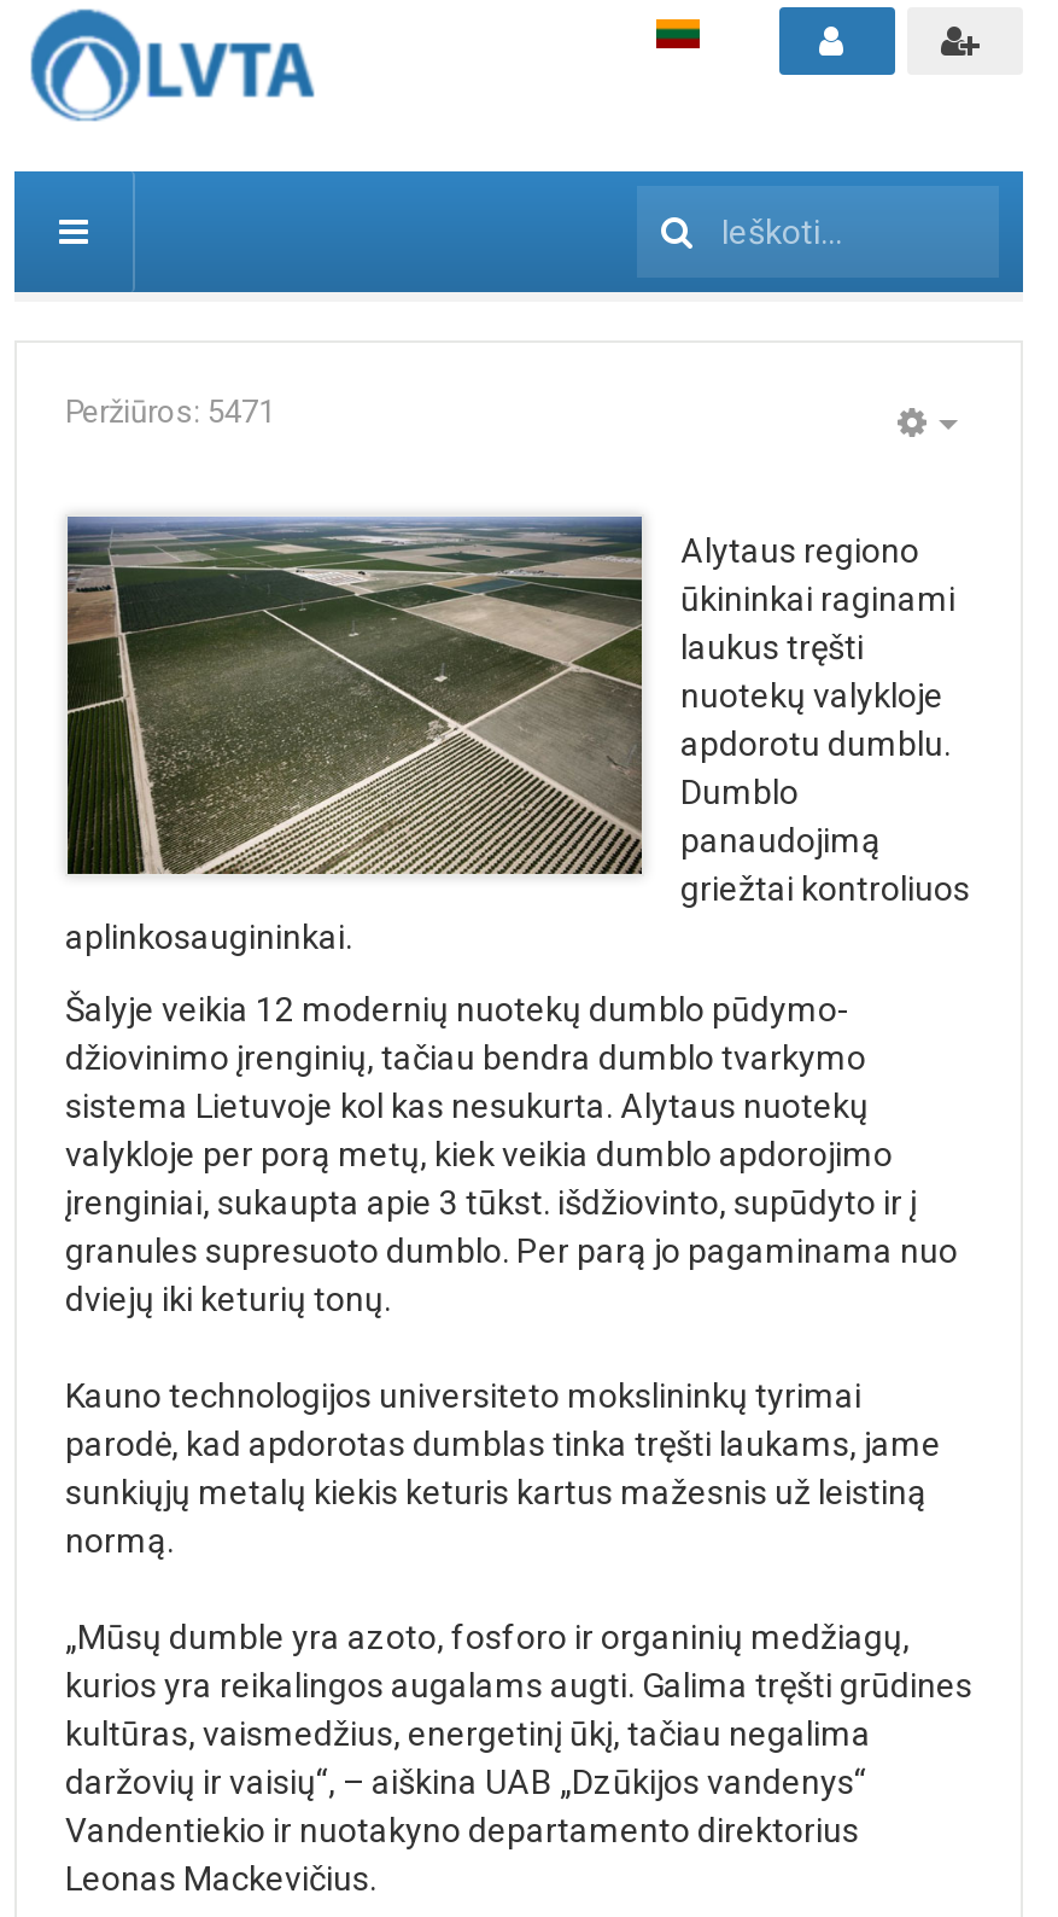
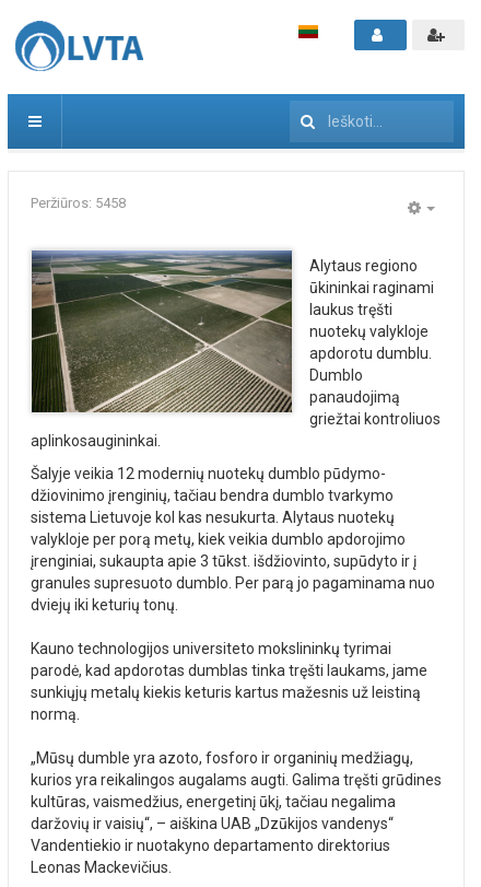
- Peržiūros: 5471
+ Peržiūros: 5458
